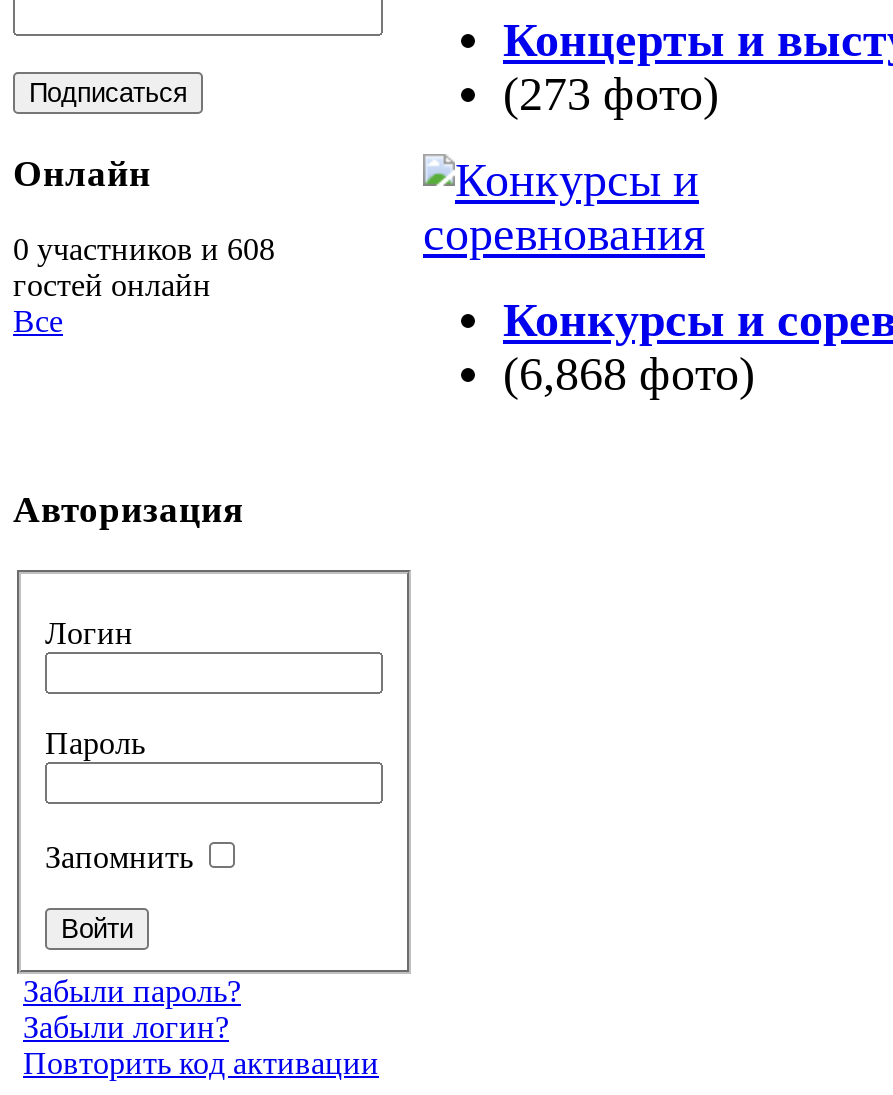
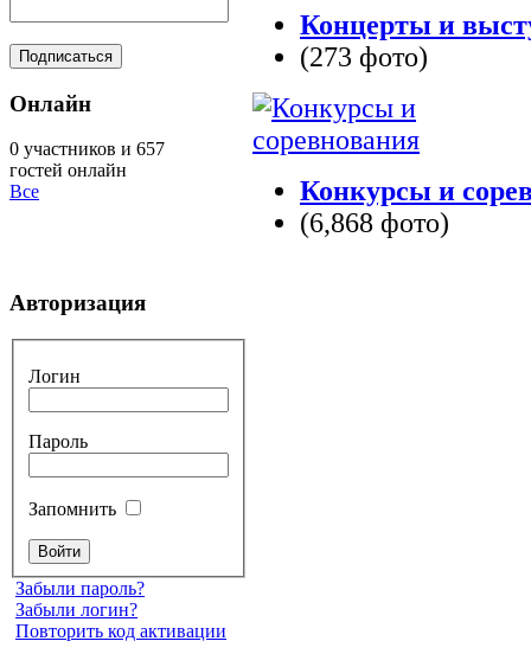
- 0 участников и 608
+ 0 участников и 657
